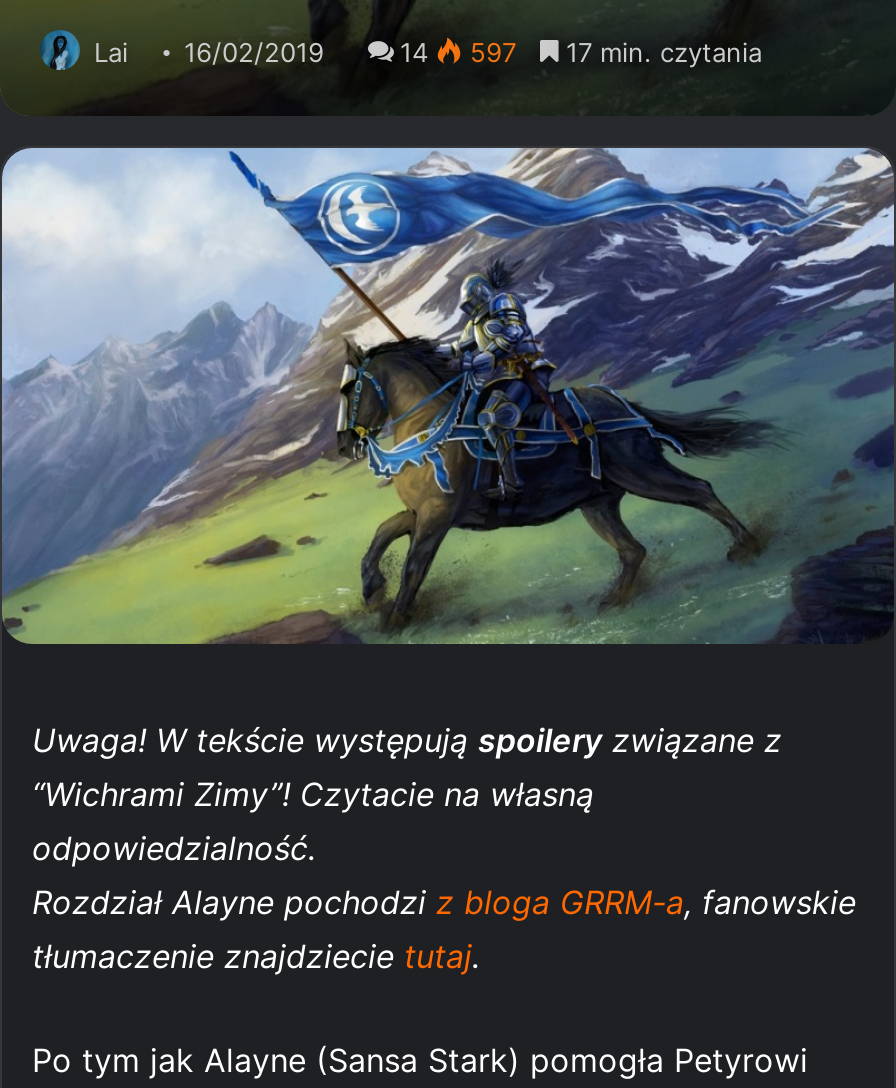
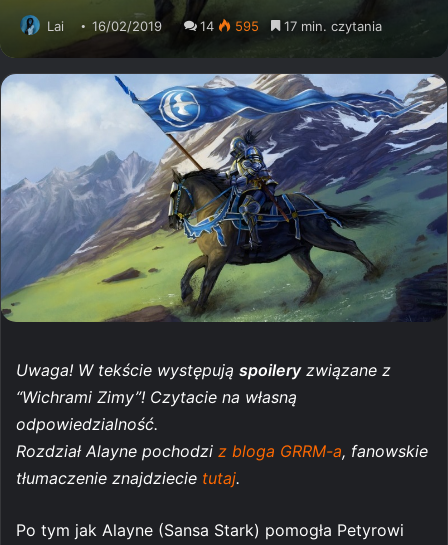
- 14 597 17 min. czytania
+ 14 595 17 min. czytania
